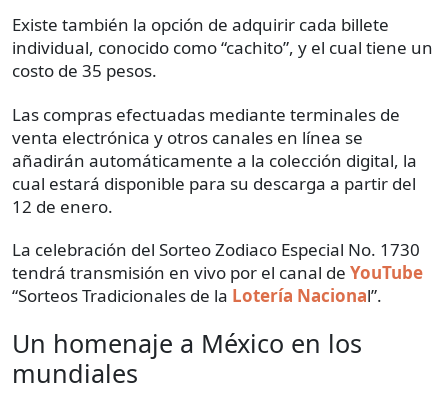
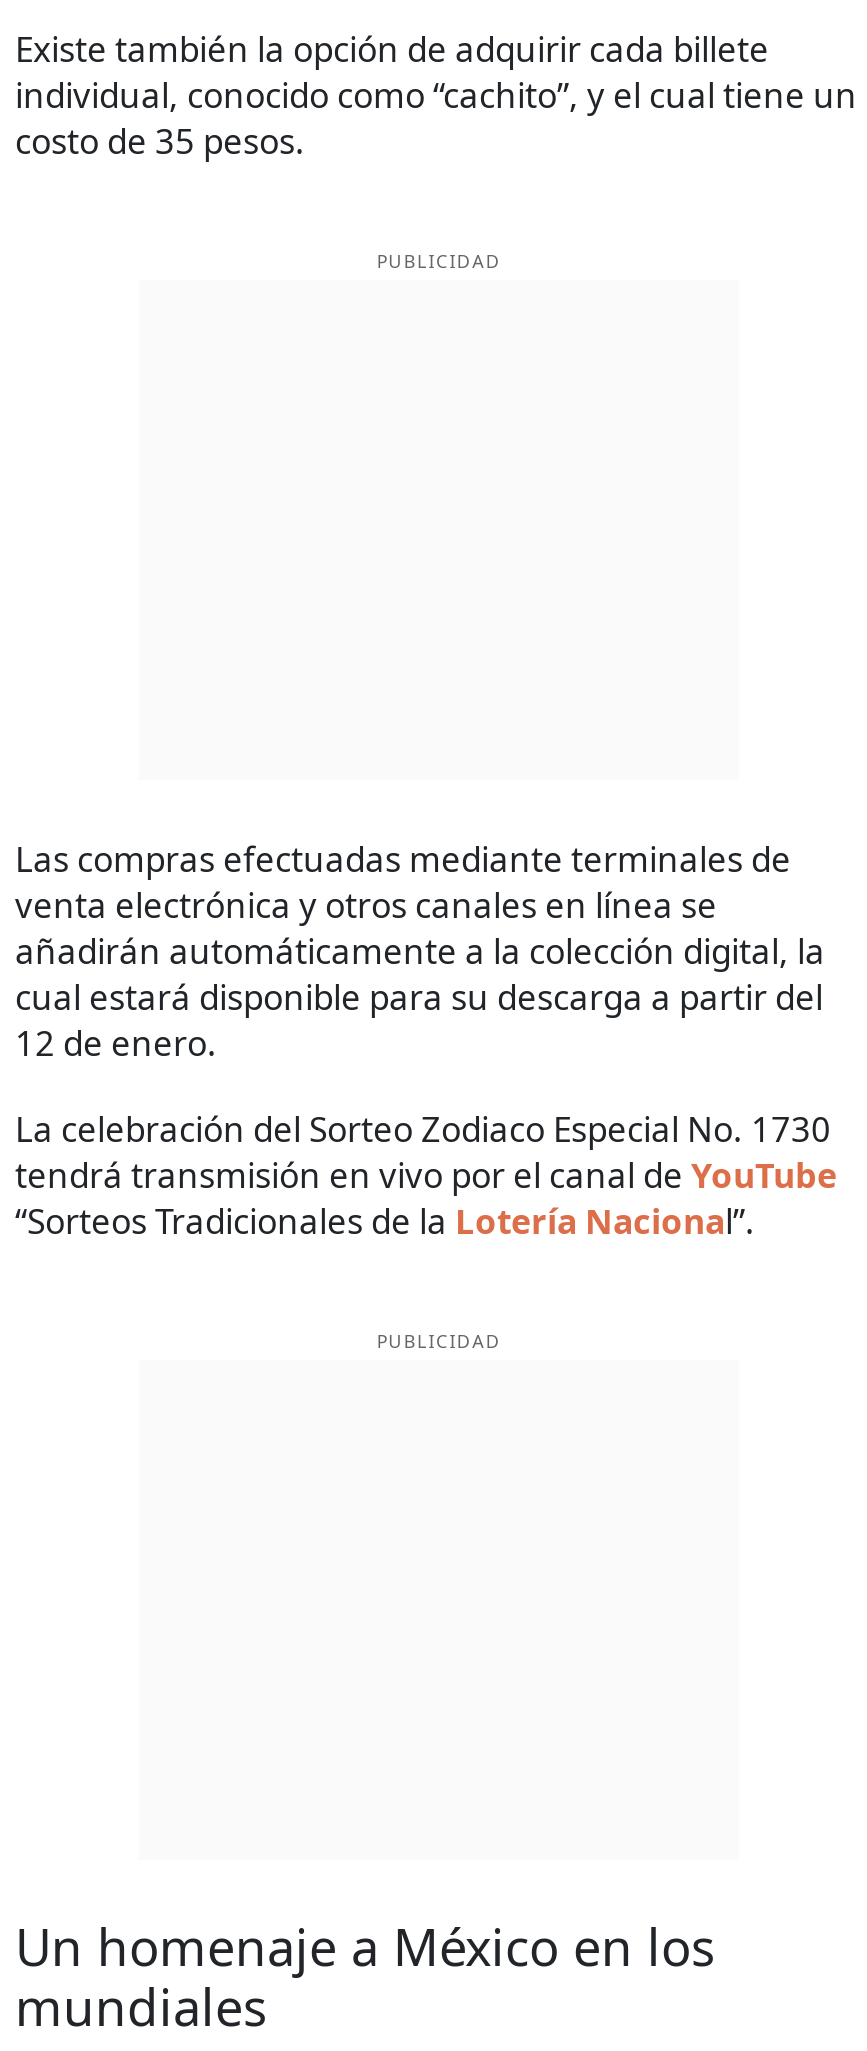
+ PUBLICIDAD

+ PUBLICIDAD
